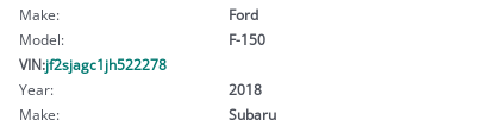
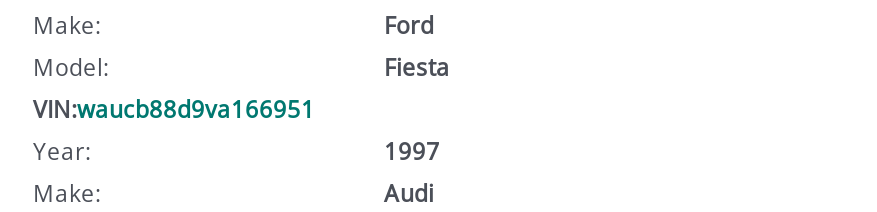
- F-150
- VIN:jf2sjagc1jh522278
+ Fiesta
+ VIN:waucb88d9va166951

- 2018
+ 1997

- Subaru
+ Audi
